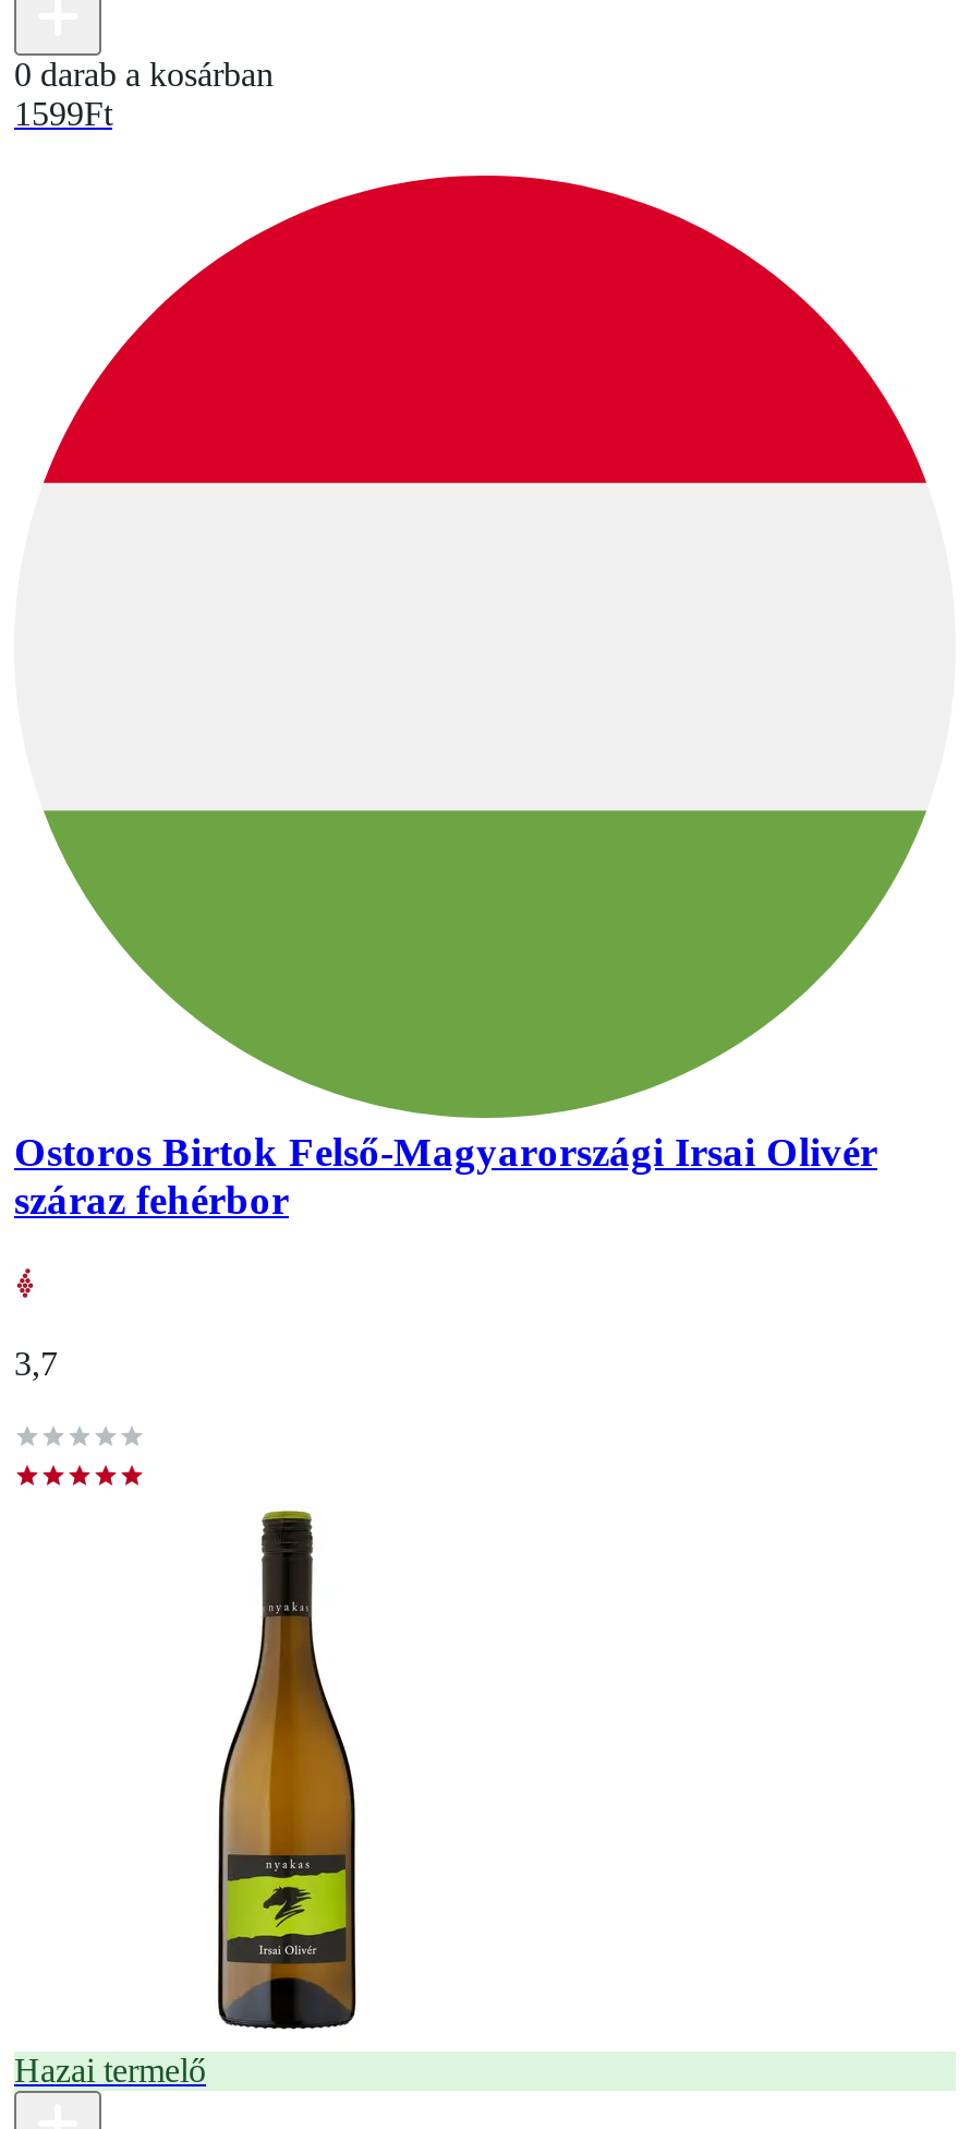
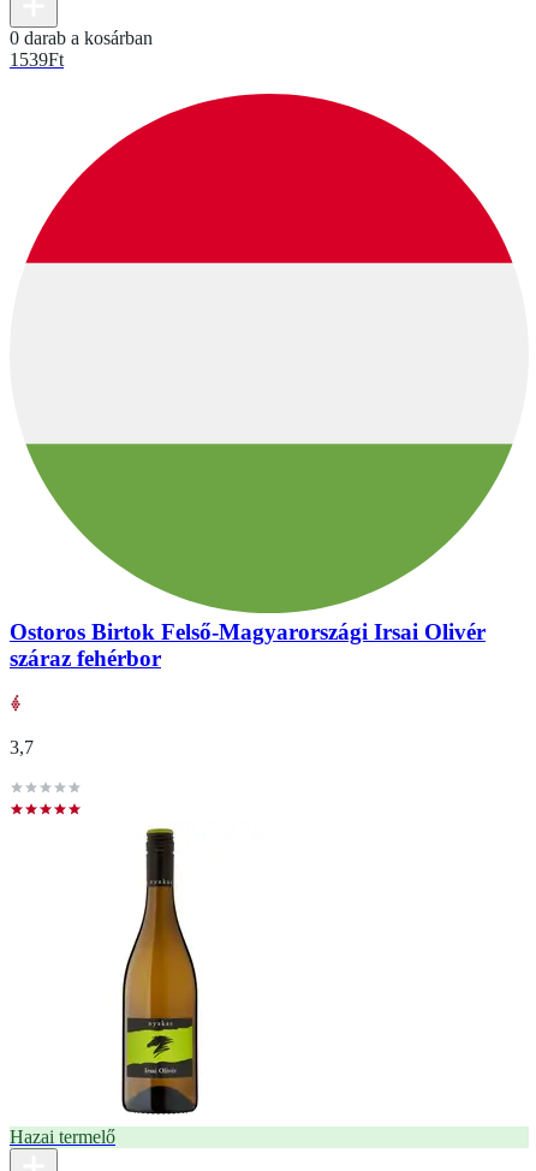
- 1599Ft
+ 1539Ft
